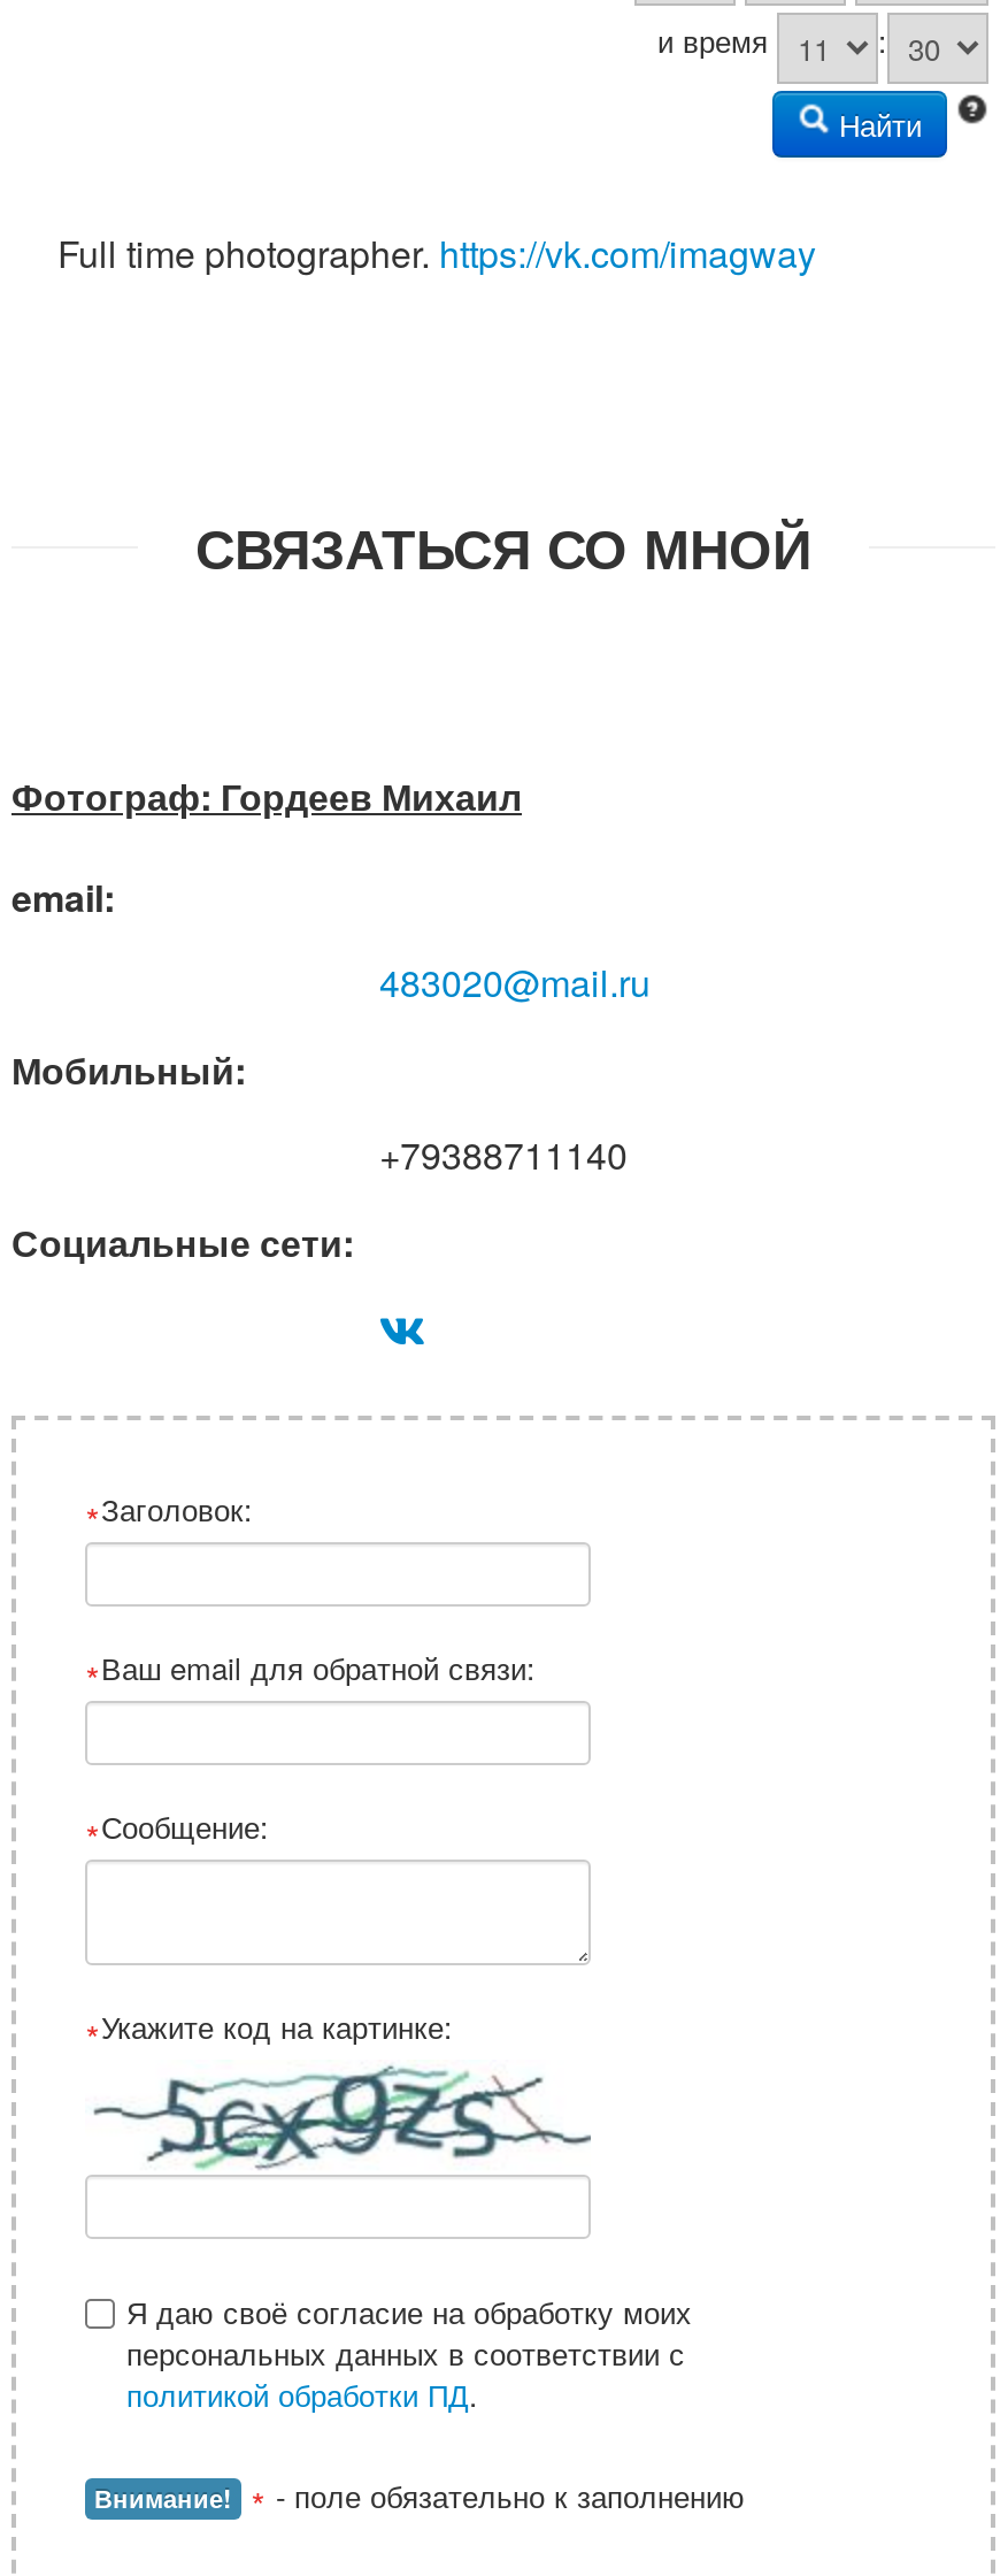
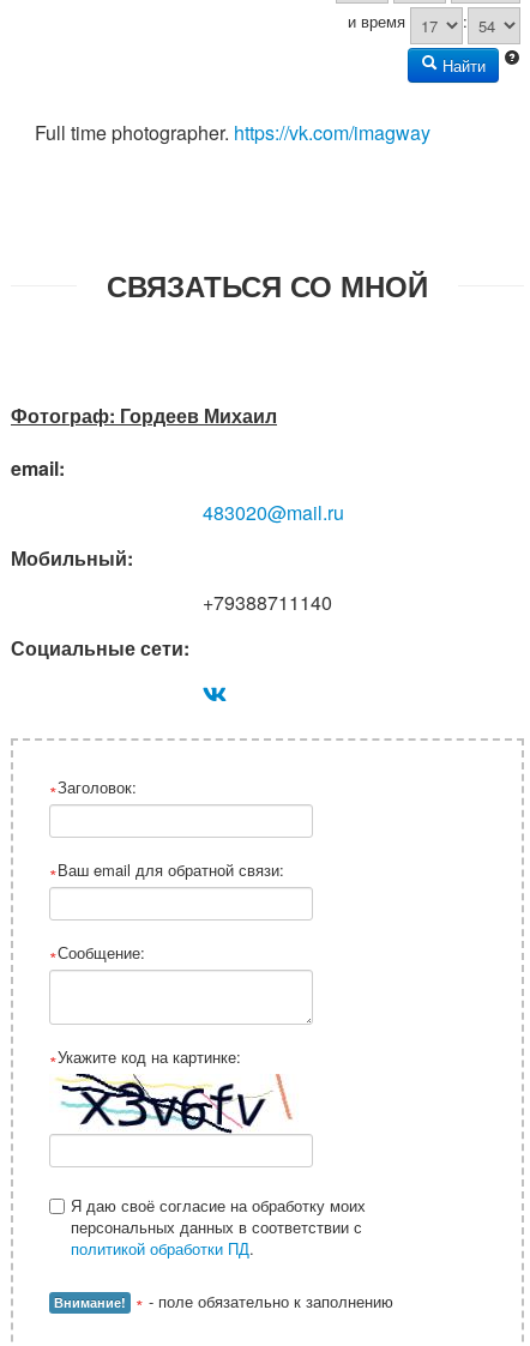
- [image]
+ [image]
